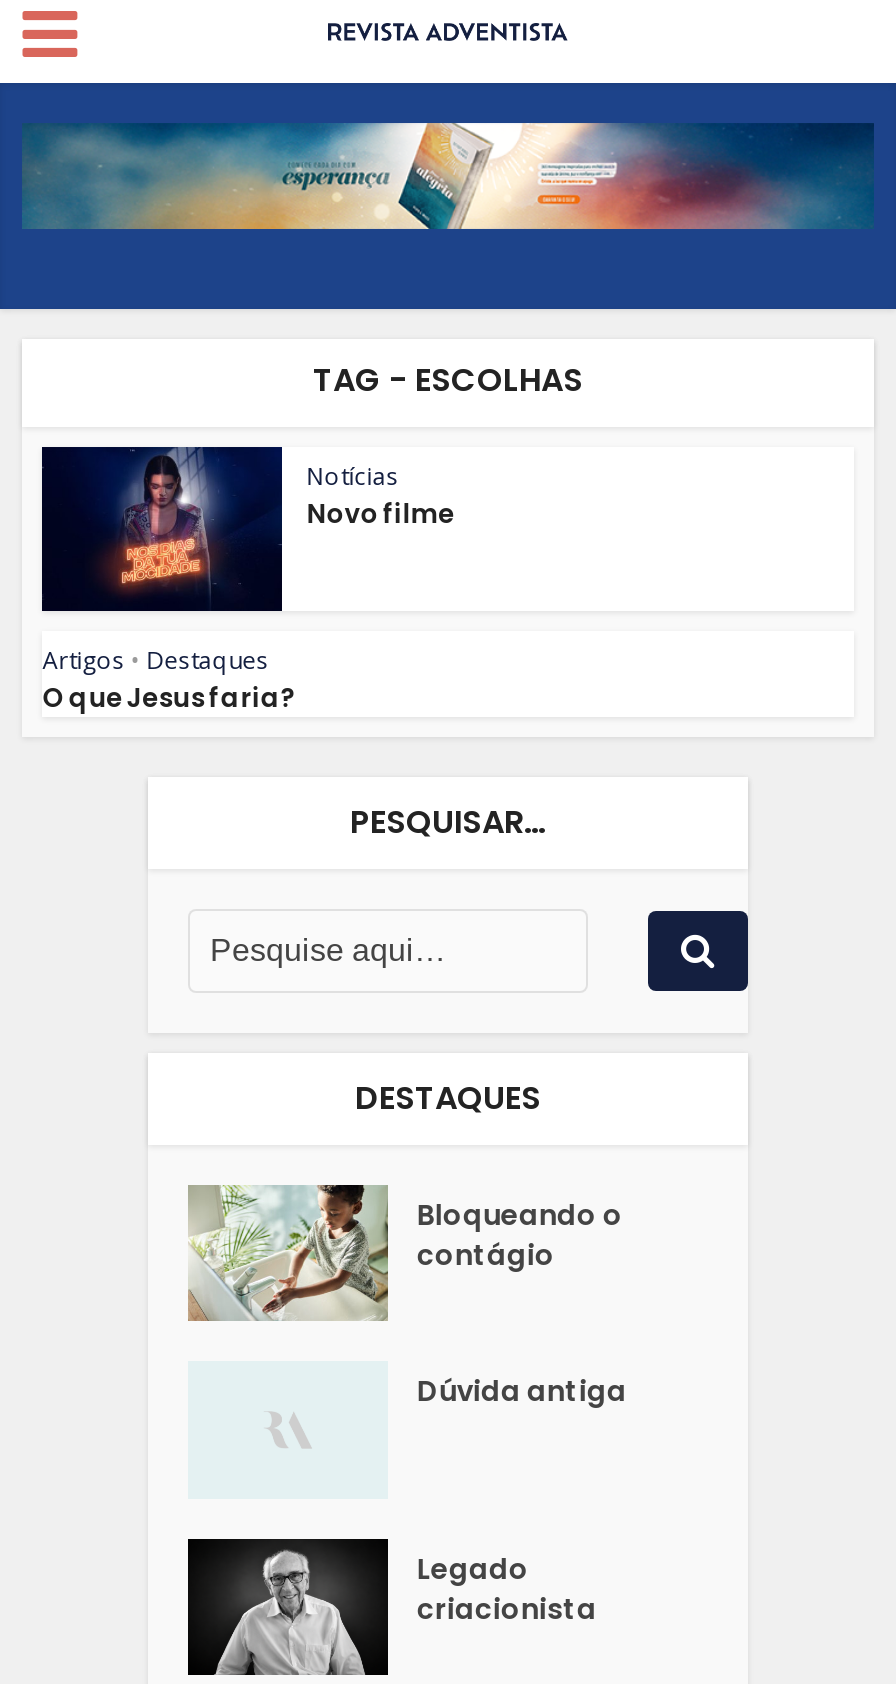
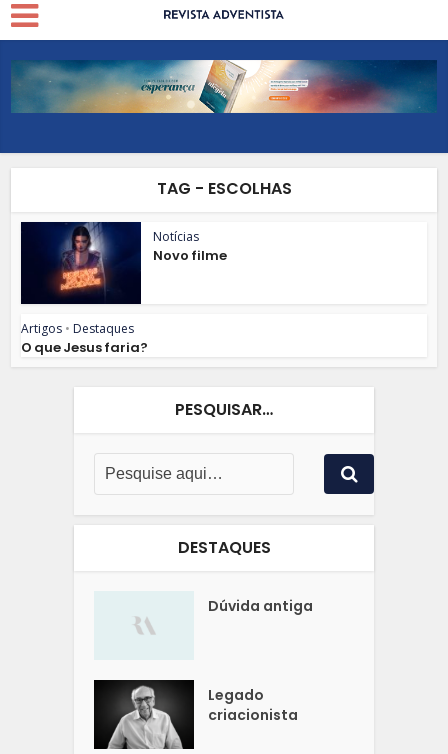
- [image]
- Bloqueando o
- contágio
